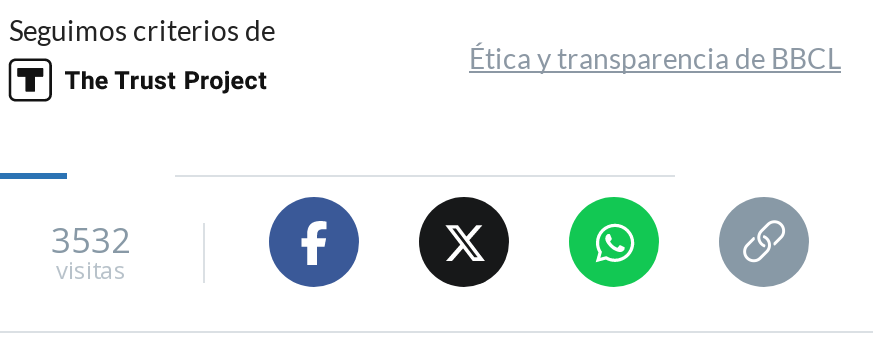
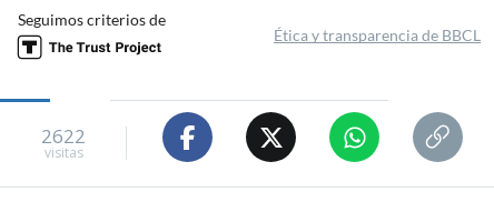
- 3532
+ 2622
